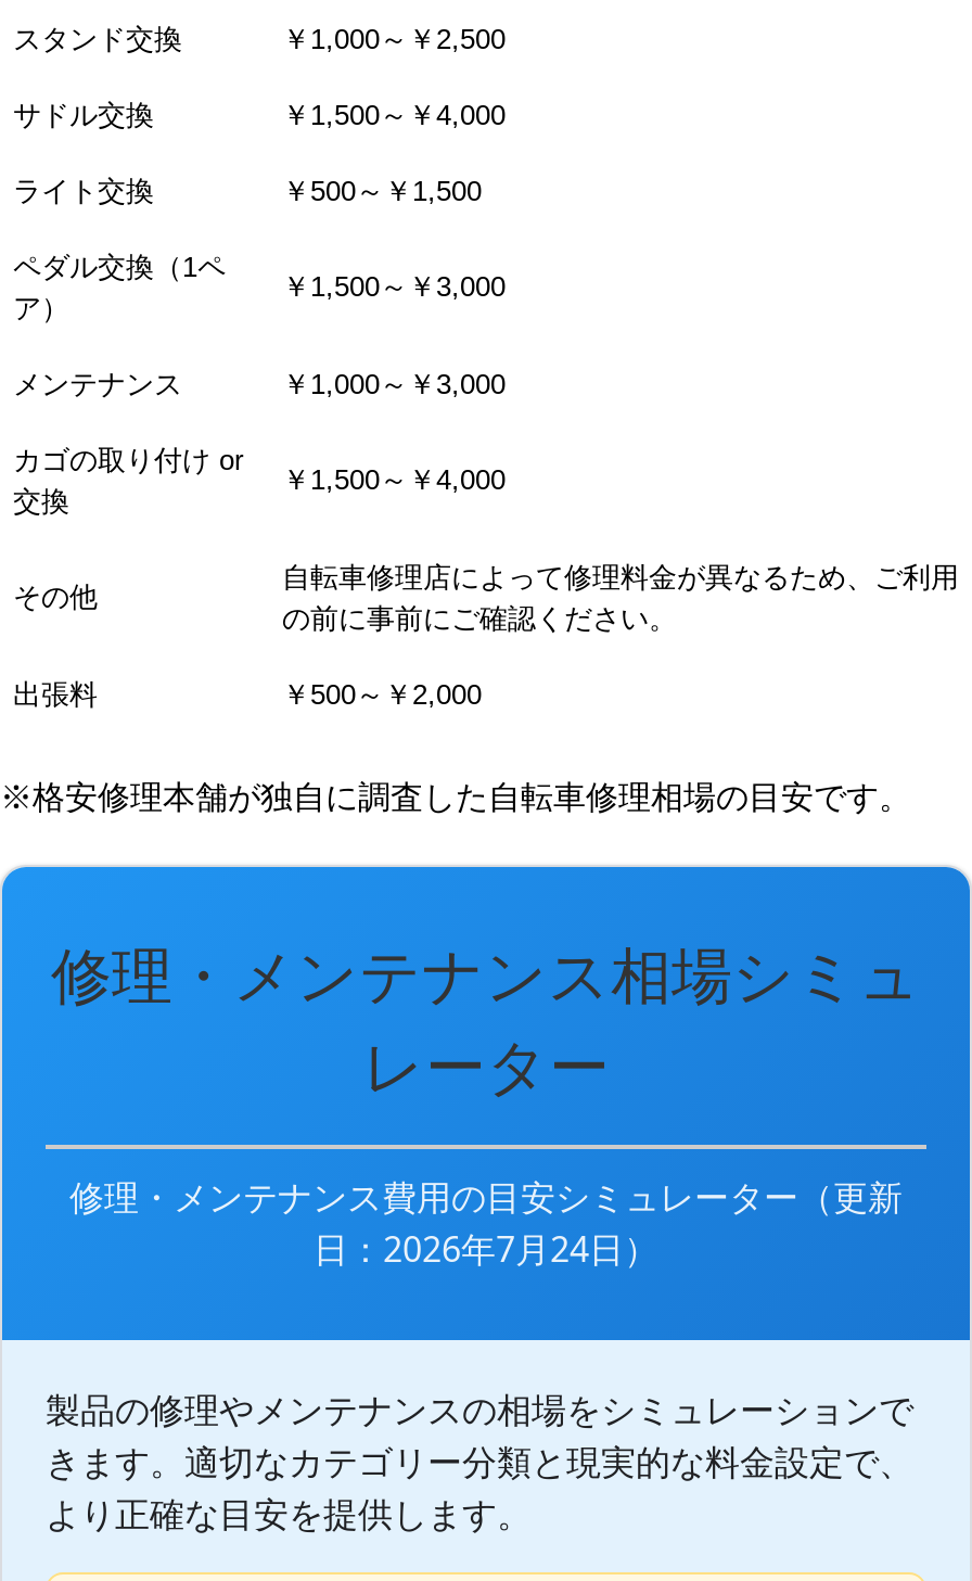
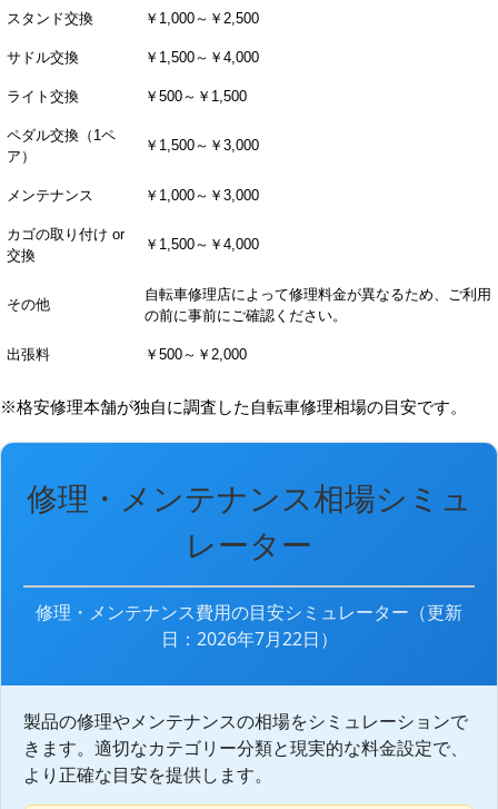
- 日：2026年7月24日）
+ 日：2026年7月22日）
